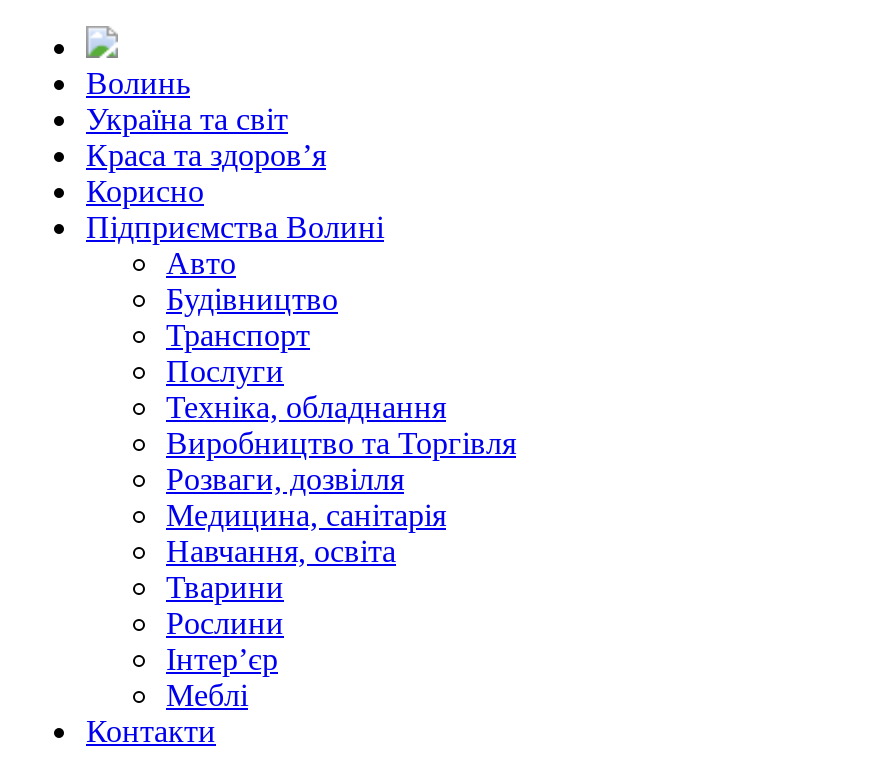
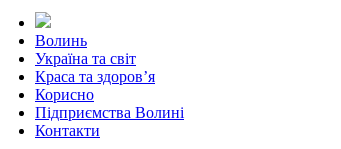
- Авто
- Будівництво
- Транспорт
- Послуги
- Техніка, обладнання
- Виробництво та Торгівля
- Розваги, дозвілля
- Медицина, санітарія
- Навчання, освіта
- Тварини
- Рослини
- Інтер’єр
- Меблі
